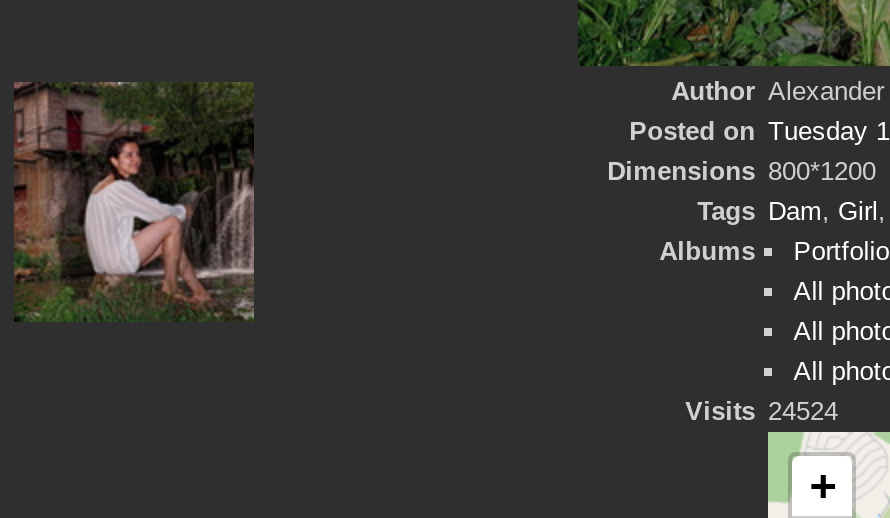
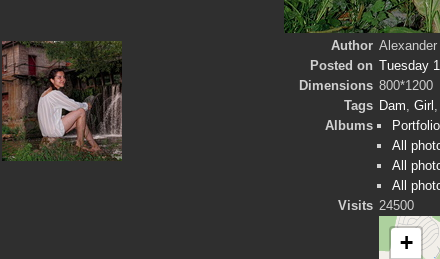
- Visits 24524
+ Visits 24500
